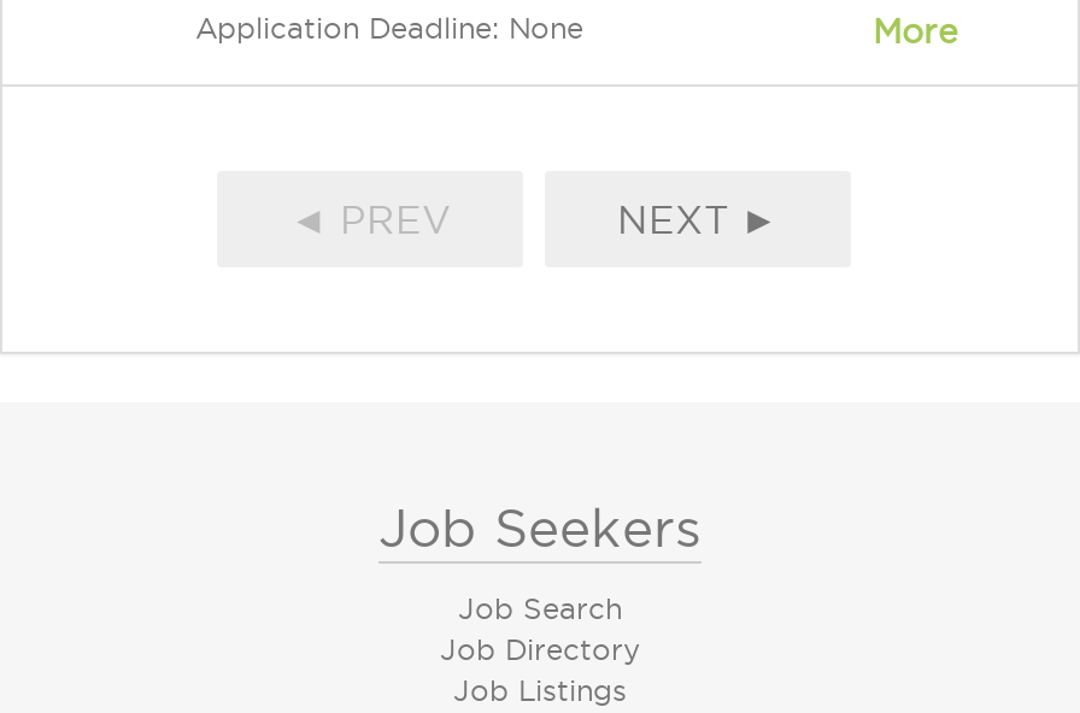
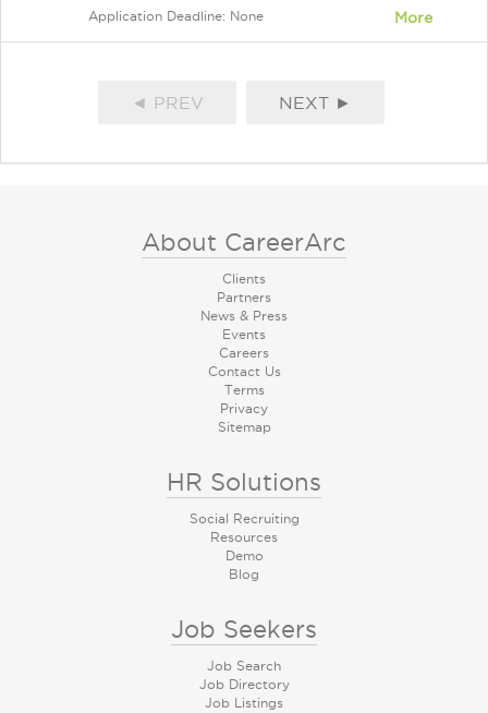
+ About CareerArc
+ Clients
+ Partners
+ News & Press
+ Events
+ Careers
+ Contact Us
+ Terms
+ Privacy
+ Sitemap
+ HR Solutions
+ Social Recruiting
+ Resources
+ Demo
+ Blog
